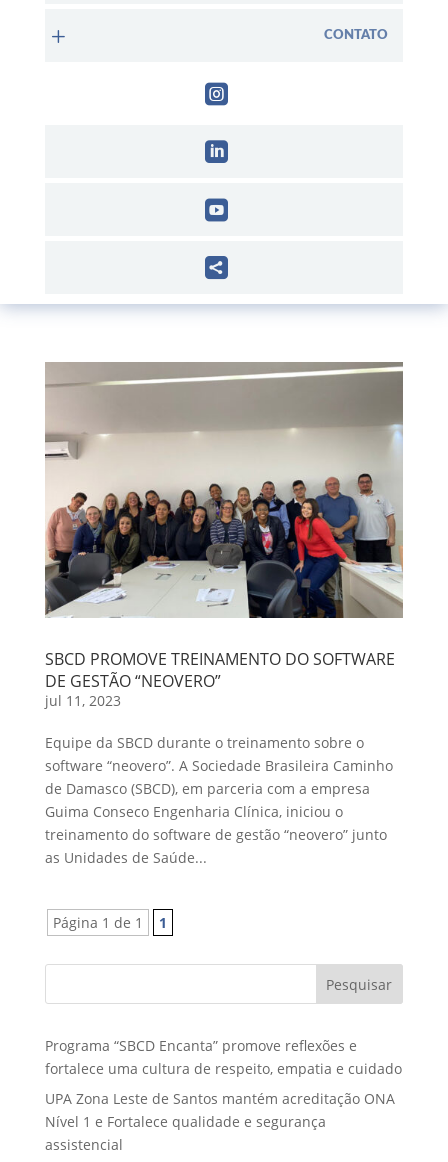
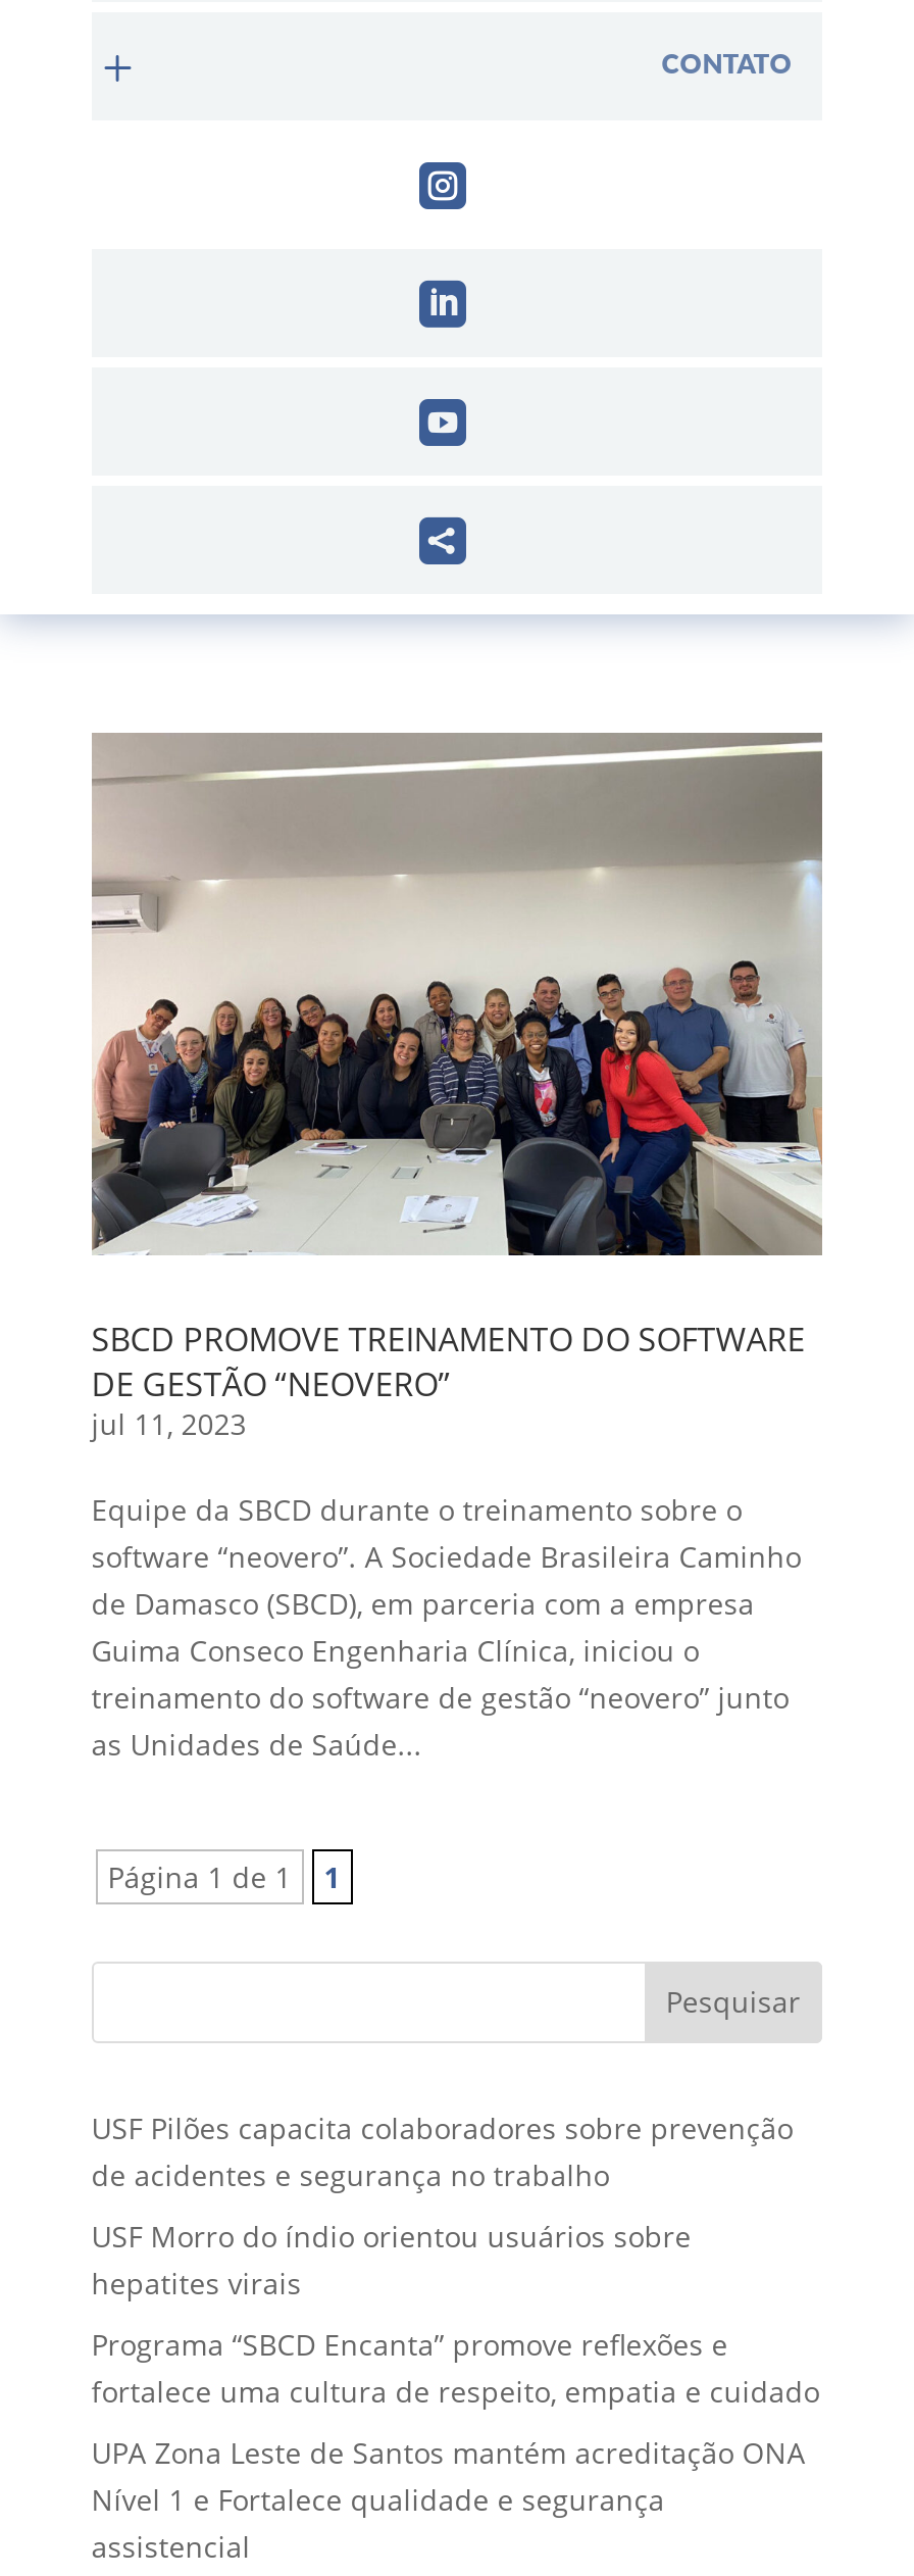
+ USF Pilões capacita colaboradores sobre prevenção
+ de acidentes e segurança no trabalho
+ USF Morro do índio orientou usuários sobre
+ hepatites virais
